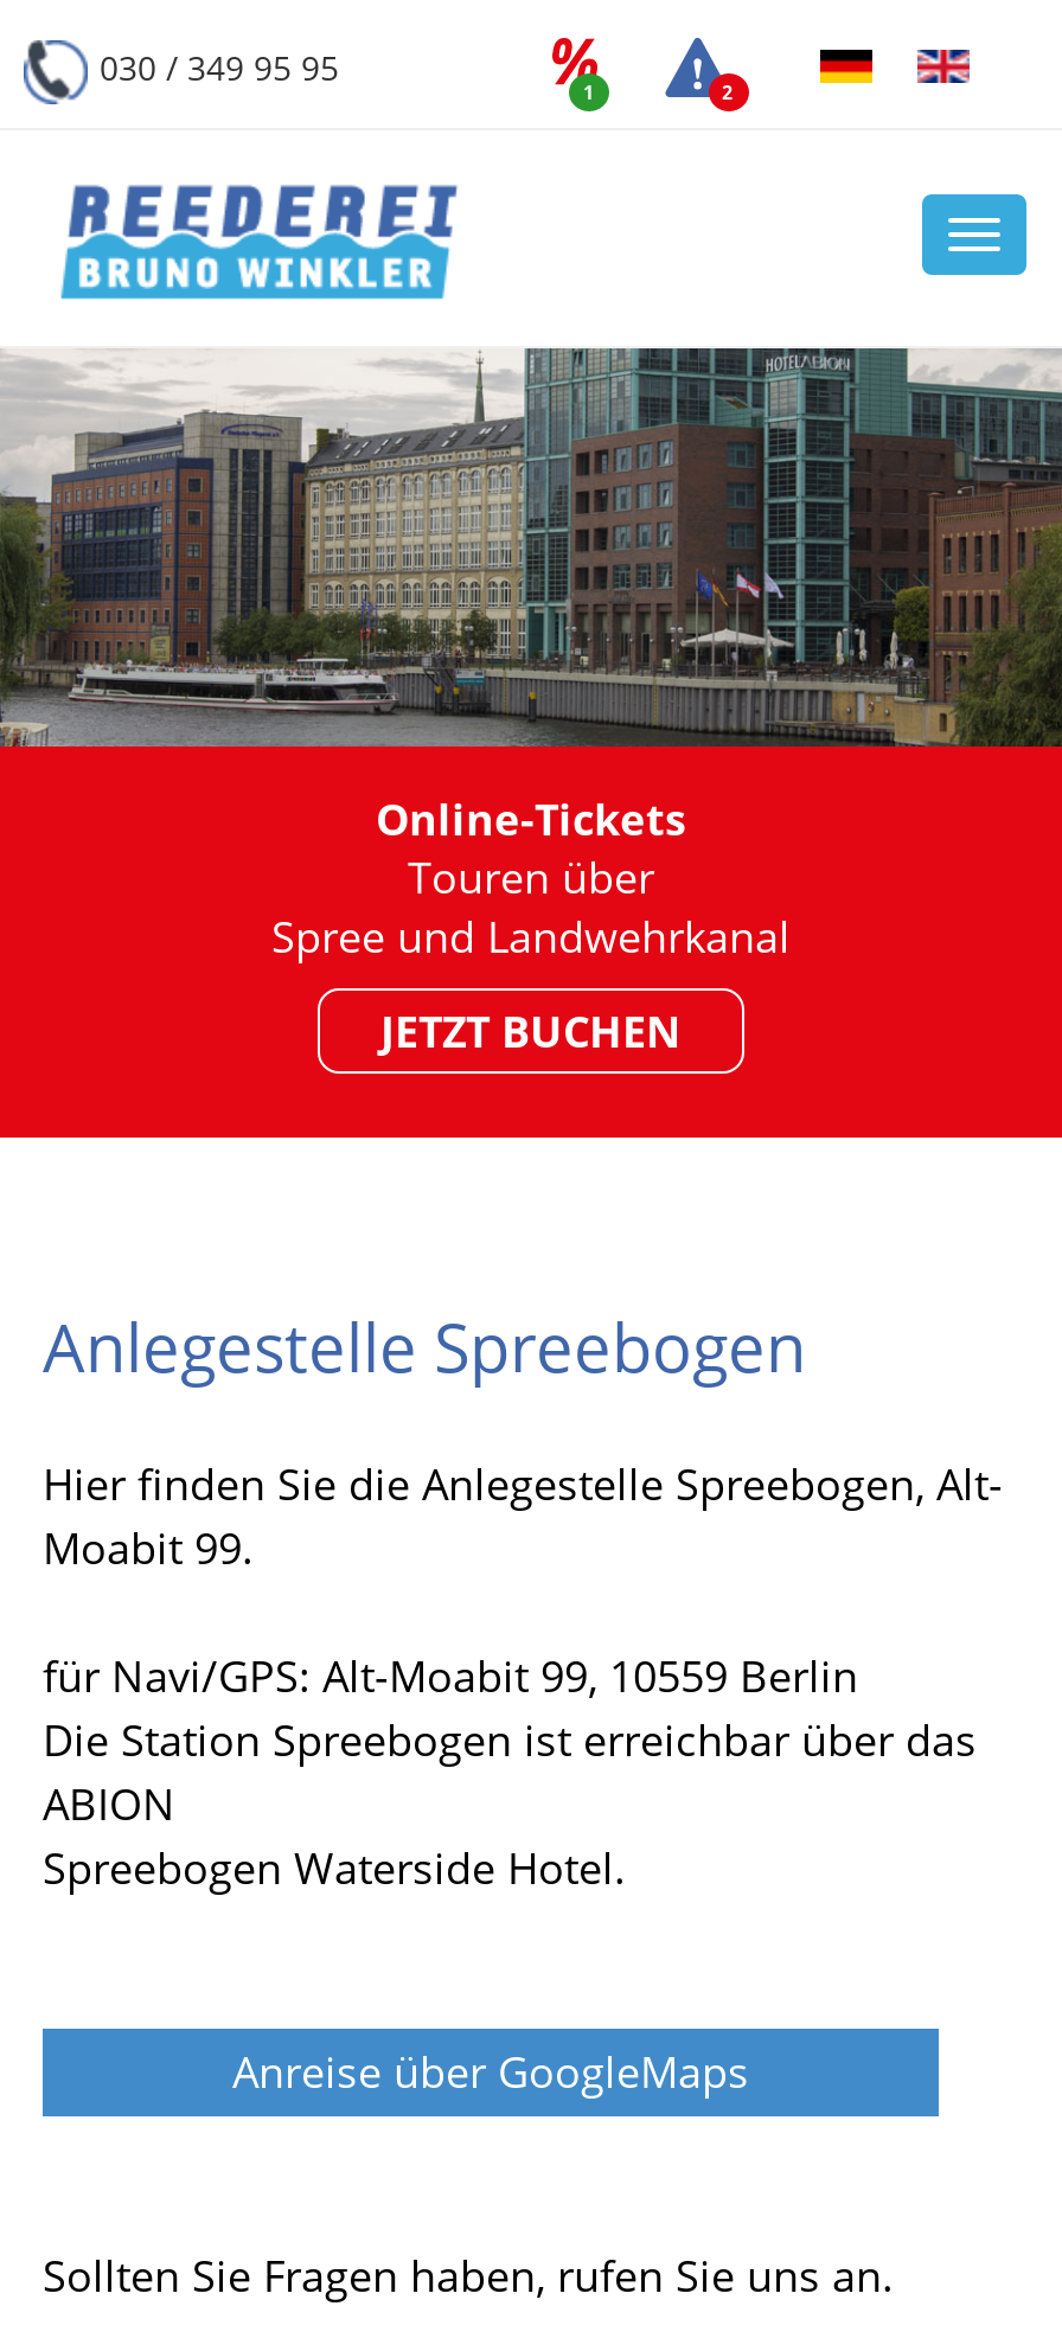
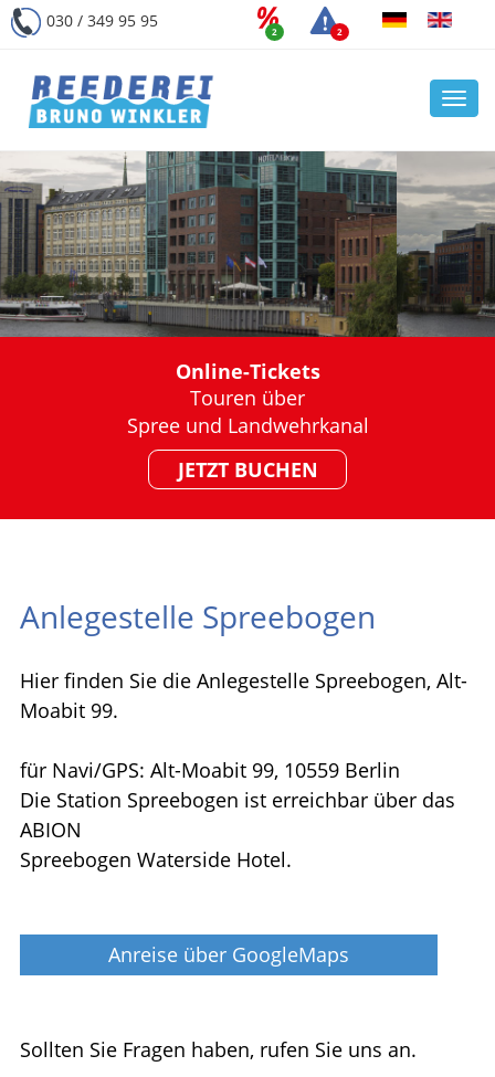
- 1
+ 2

- [image]
+ [image]
